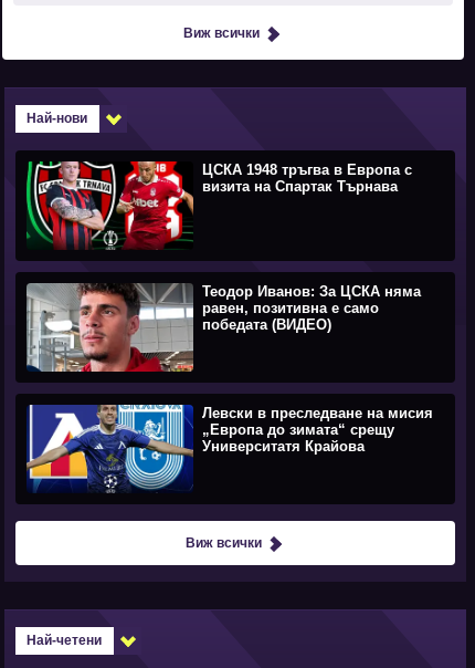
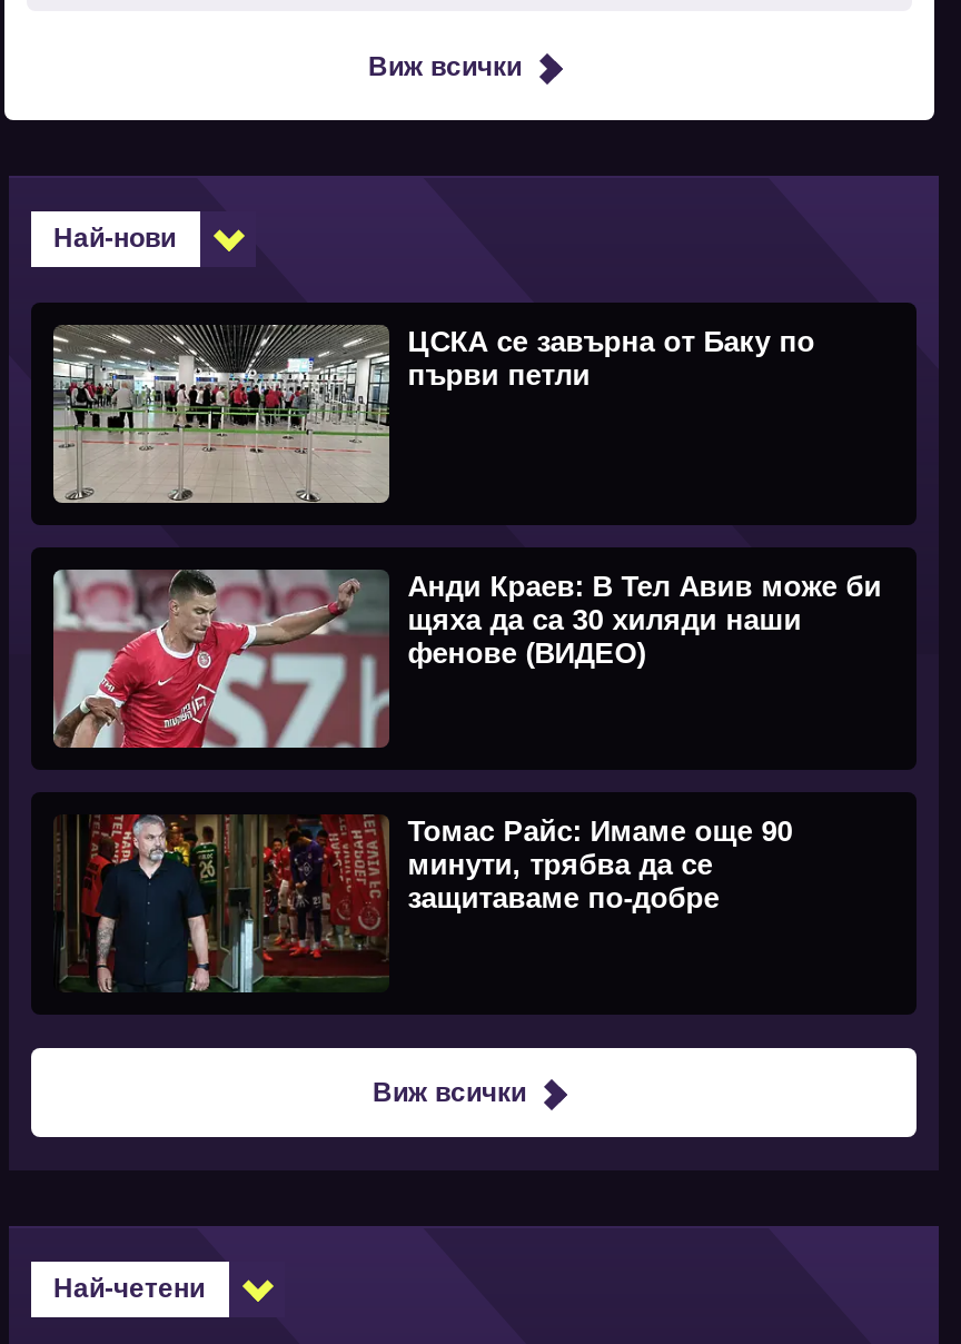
- [image]
- ЦСКА 1948 тръгва в Европа с
- визита на Спартак Търнава
+ [image]
+ ЦСКА се завърна от Баку по
+ първи петли

- [image]
- Теодор Иванов: За ЦСКА няма
- равен, позитивна е само
- победата (ВИДЕО)
+ [image]
+ Анди Краев: В Тел Авив може би
+ щяха да са 30 хиляди наши
+ фенове (ВИДЕО)

- [image]
- Левски в преследване на мисия
- „Европа до зимата“ срещу
- Университатя Крайова
+ [image]
+ Томас Райс: Имаме още 90
+ минути, трябва да се
+ защитаваме по-добре
